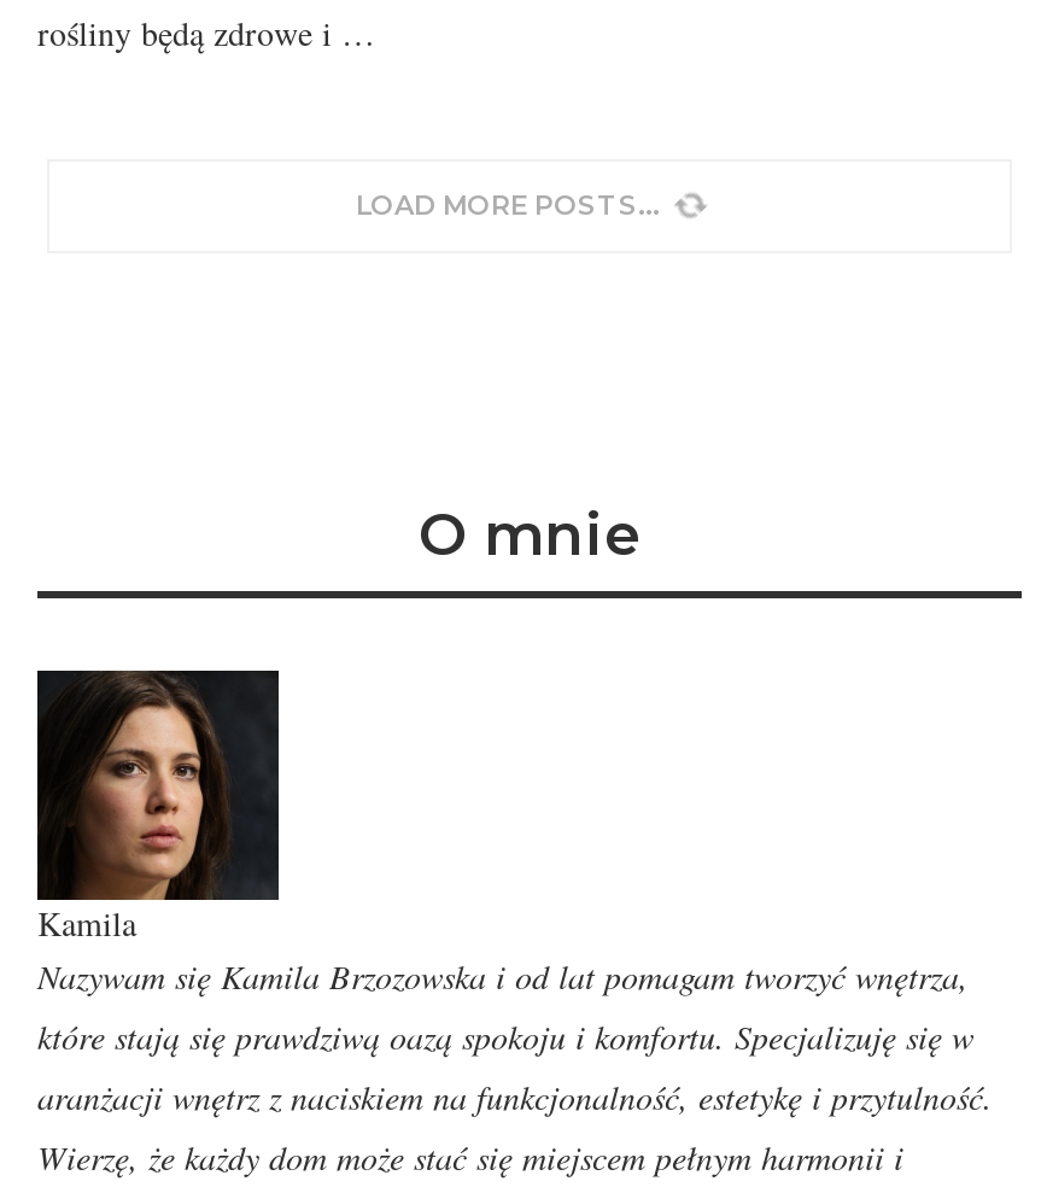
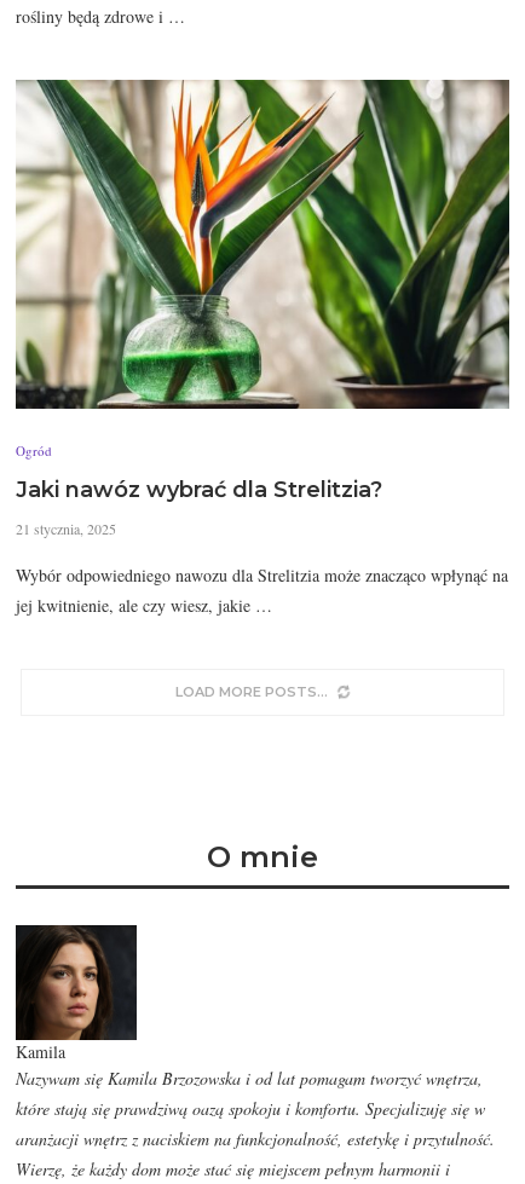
+ [image]
+ Ogród
+ Jaki nawóz wybrać dla Strelitzia?
+ 21 stycznia, 2025
+ Wybór odpowiedniego nawozu dla Strelitzia może znacząco wpłynąć na
+ jej kwitnienie, ale czy wiesz, jakie …
